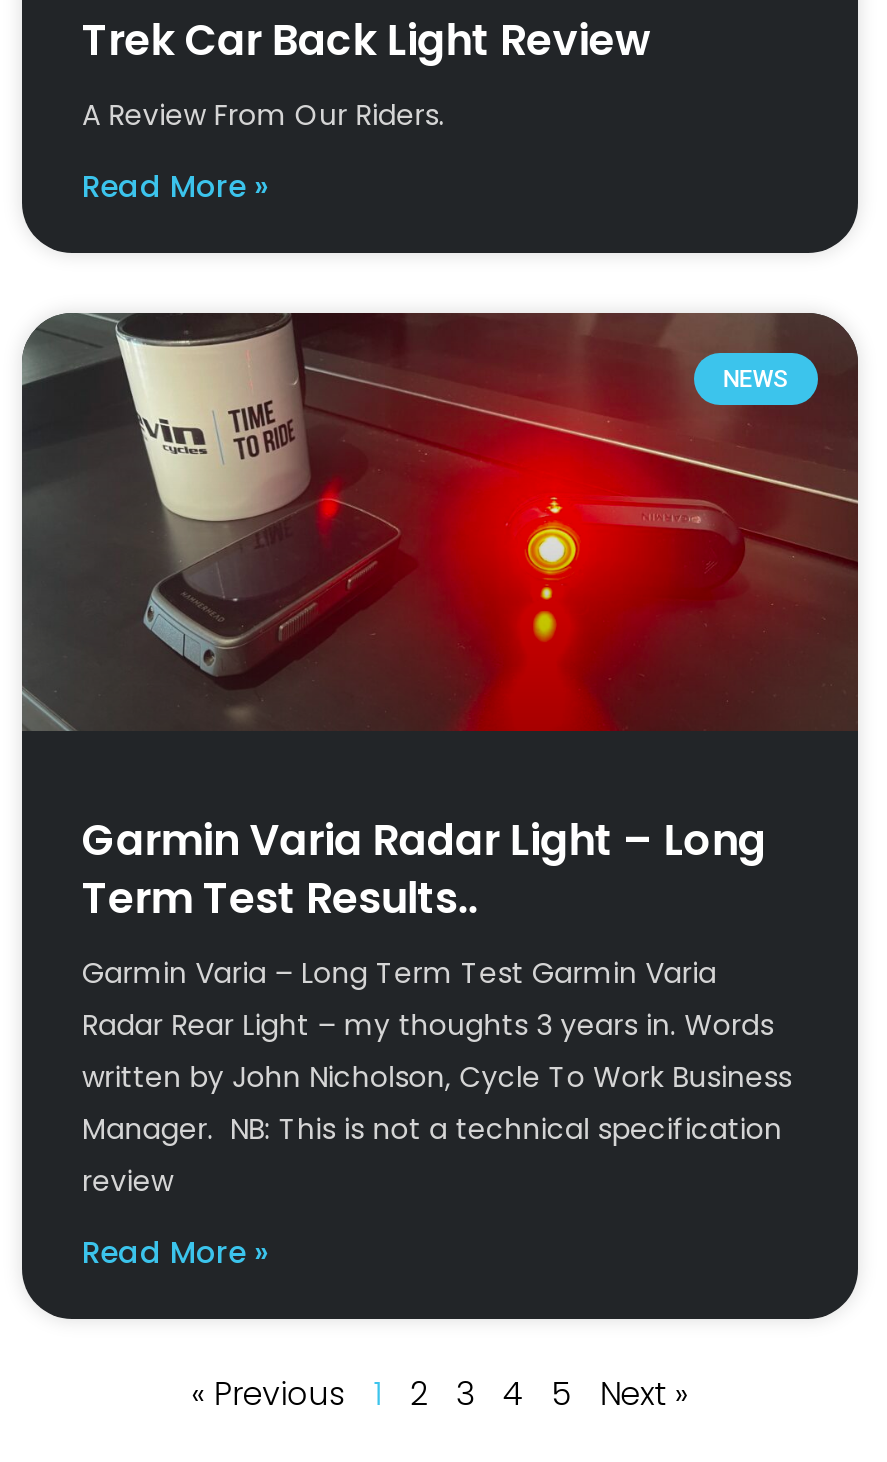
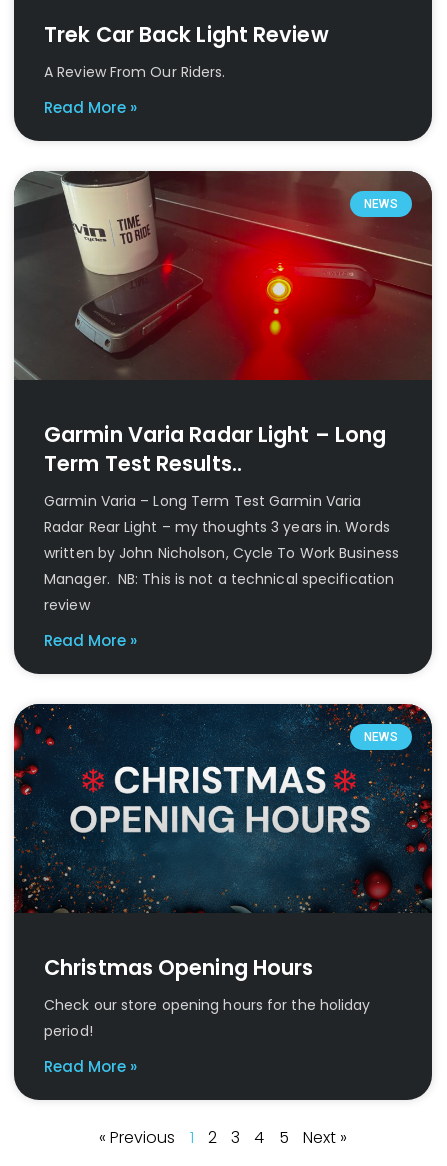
+ [image]
+ NEWS

+ Christmas Opening Hours
+ Check our store opening hours for the holiday
+ period!
+ Read More »
